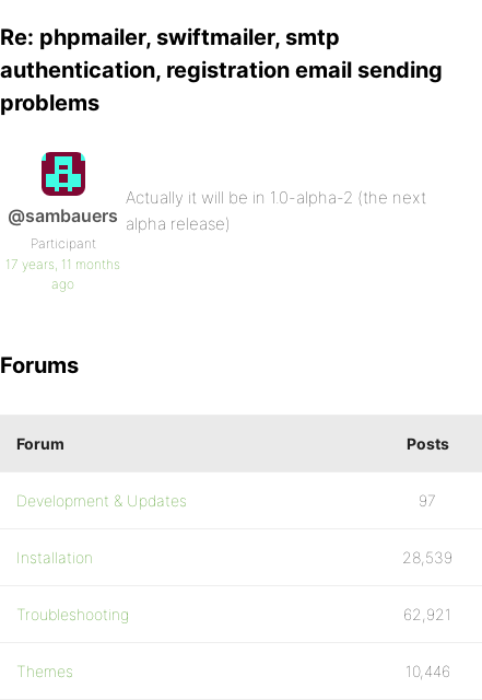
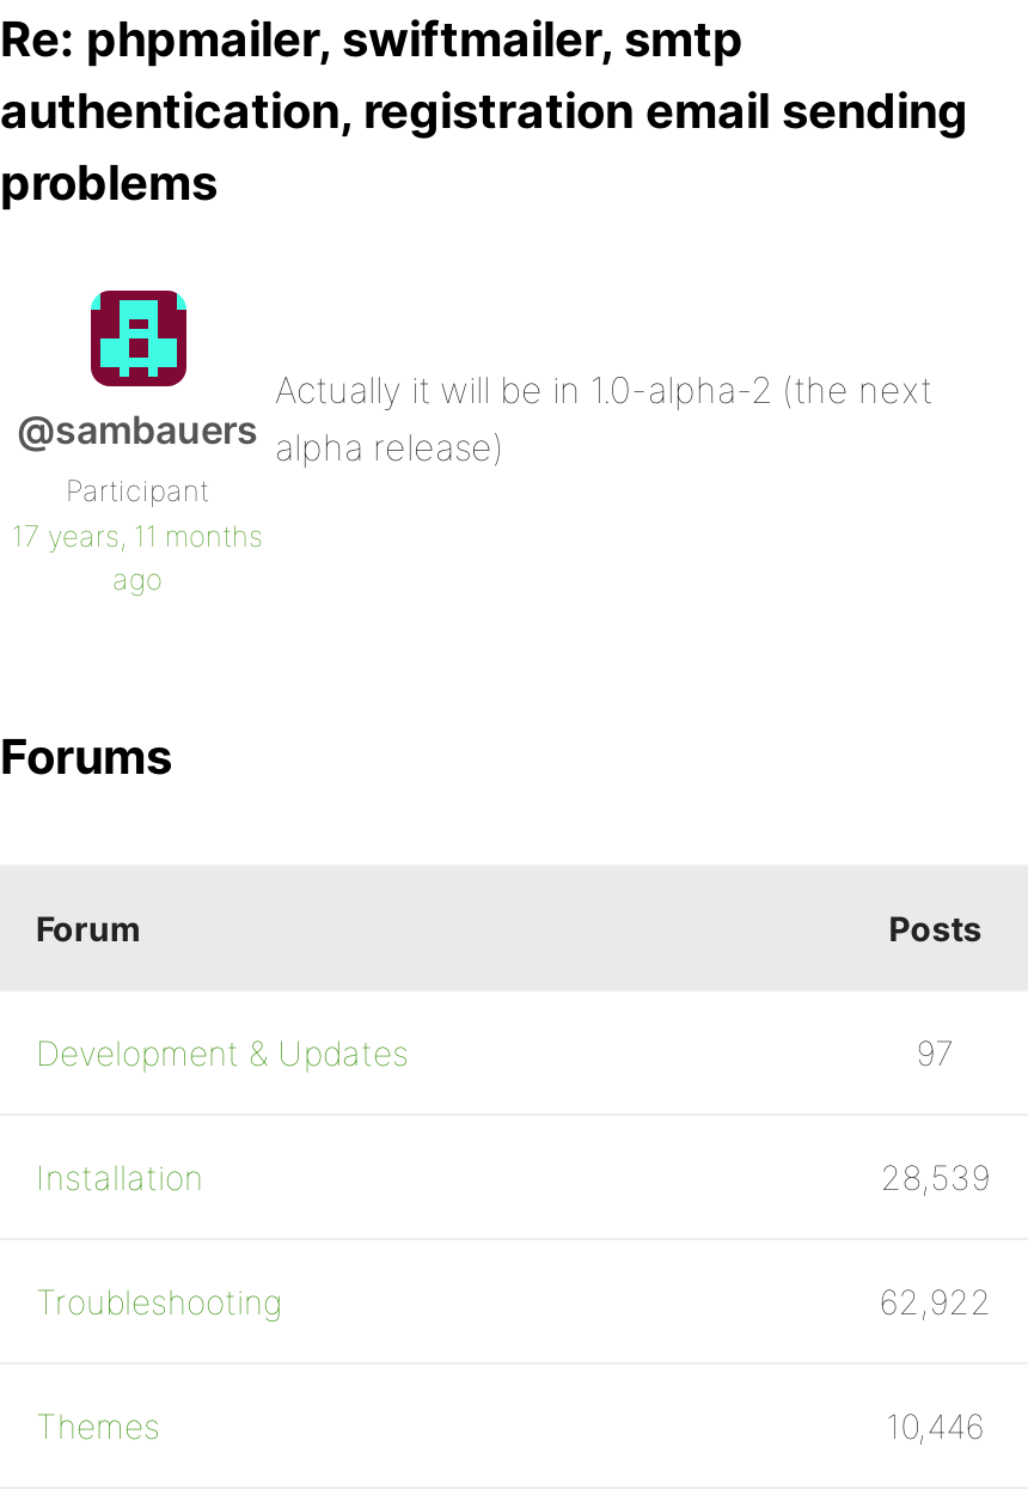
- 62,921
+ 62,922
